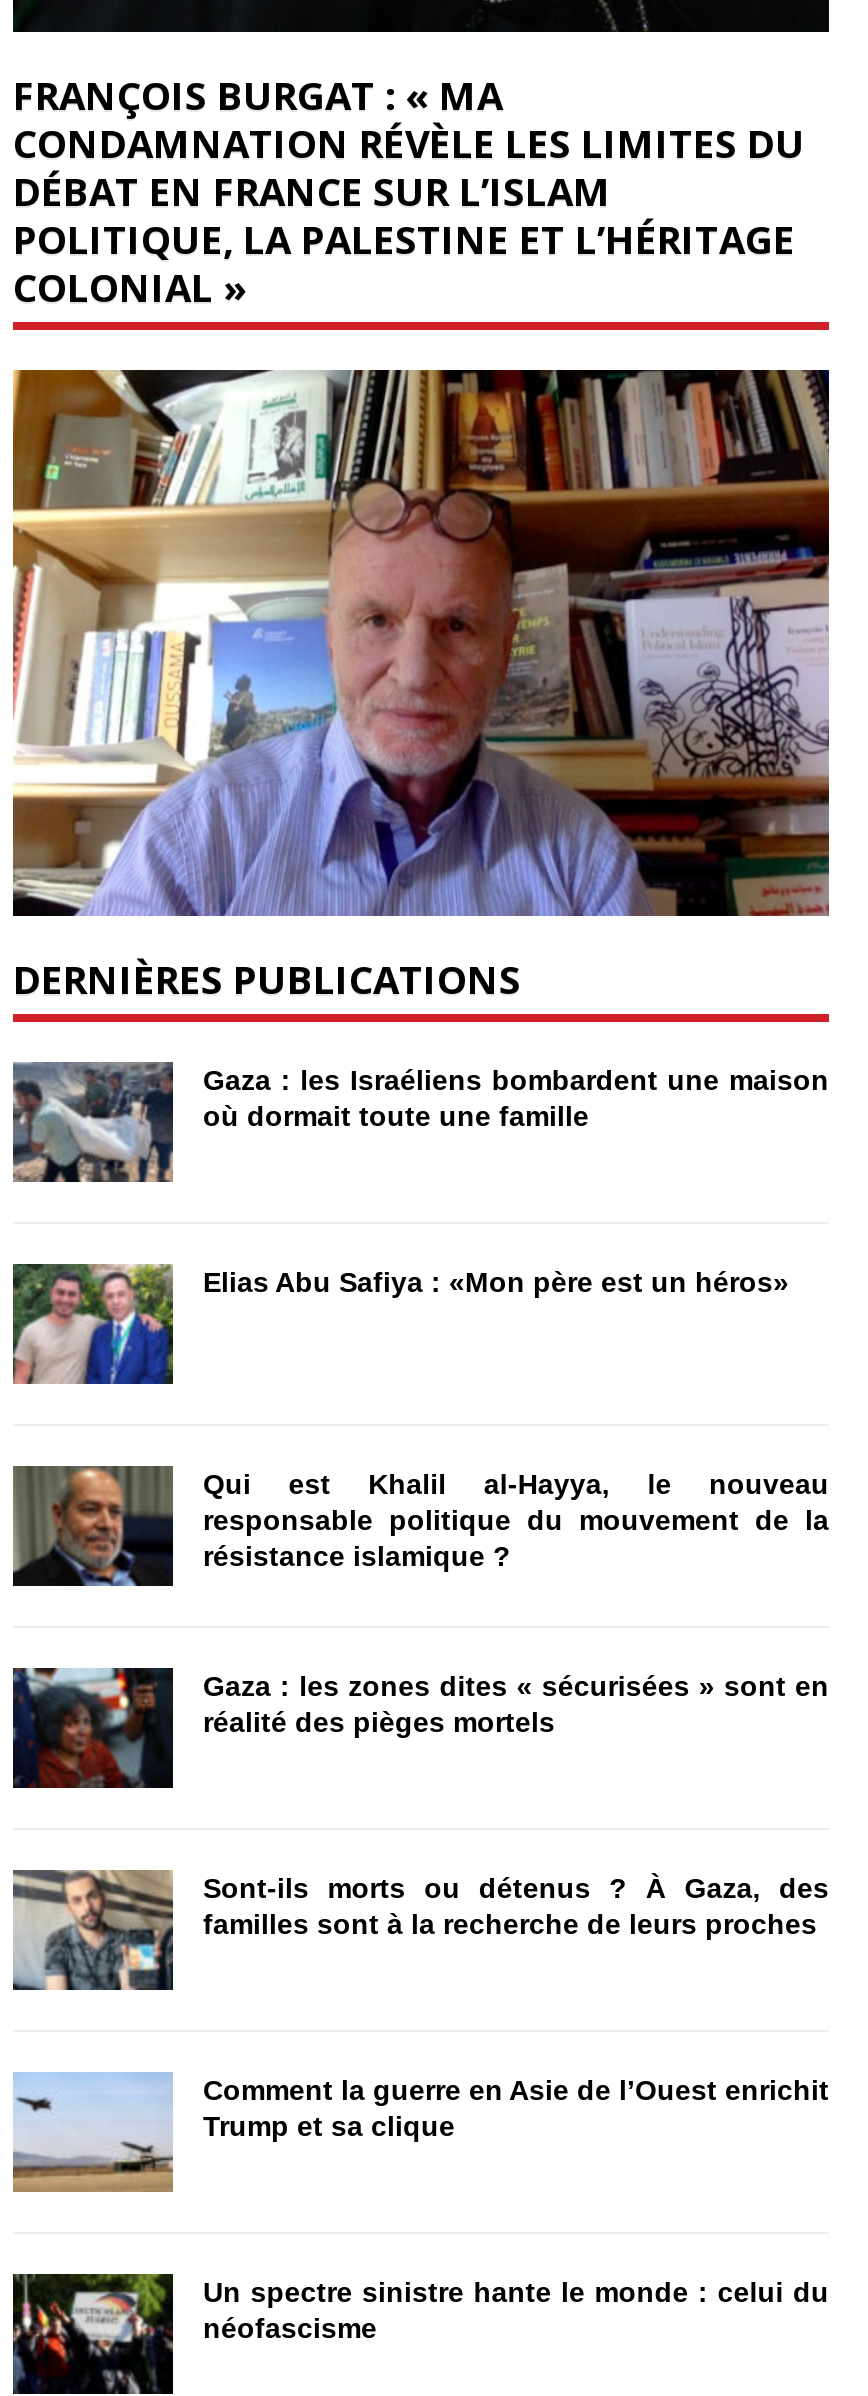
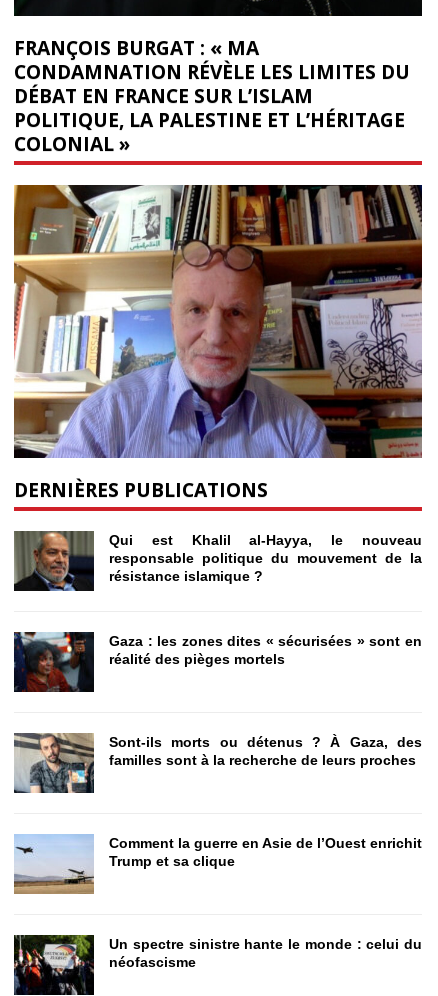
- [image]
- Gaza : les Israéliens bombardent une maison
- où dormait toute une famille

- [image]
- Elias Abu Safiya : «Mon père est un héros»
